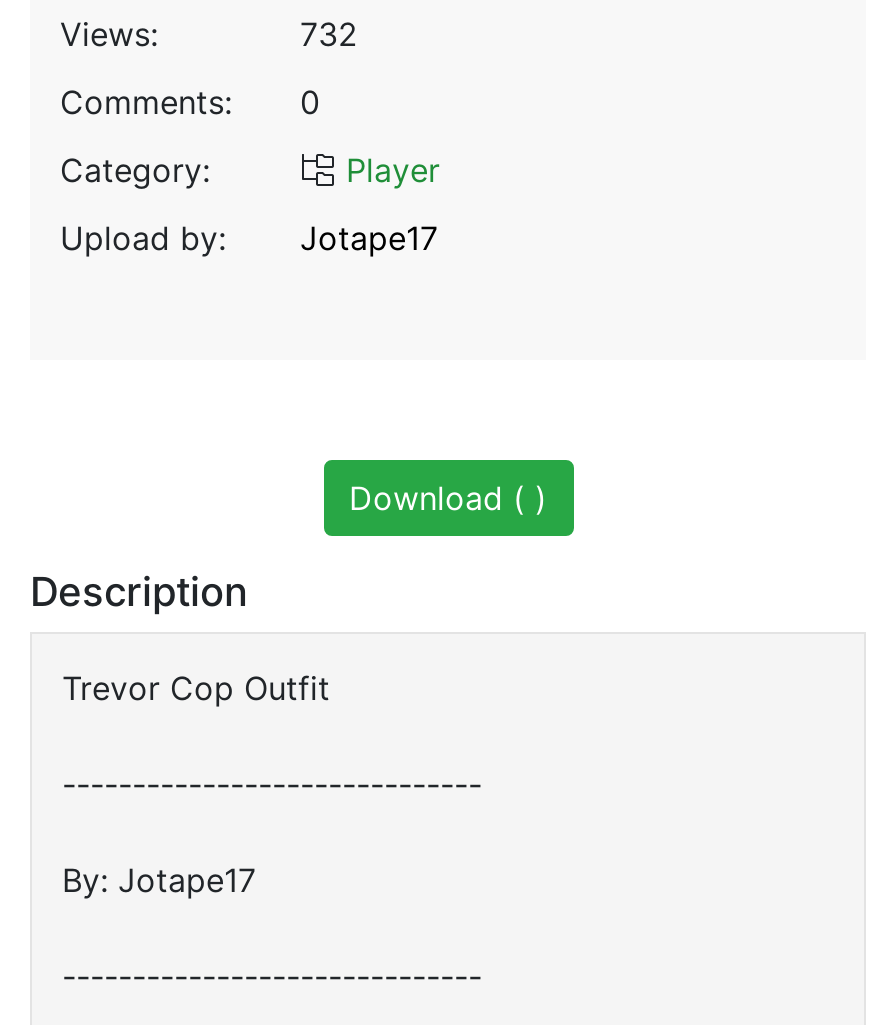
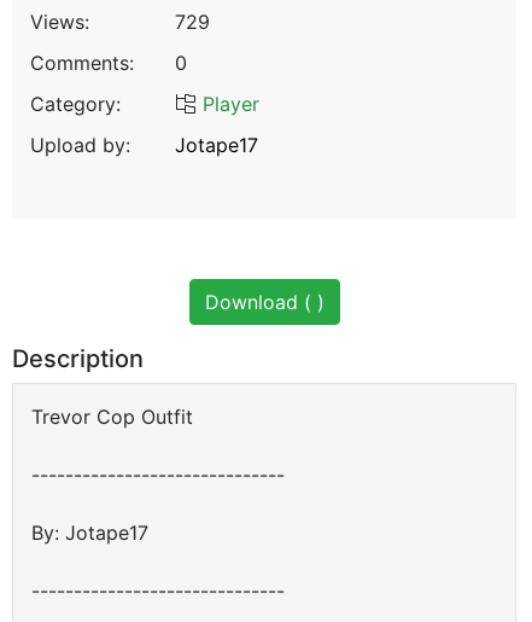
- 732
+ 729
